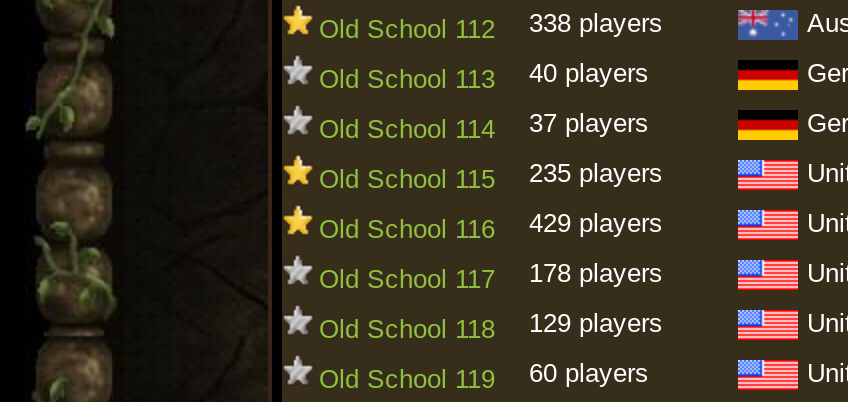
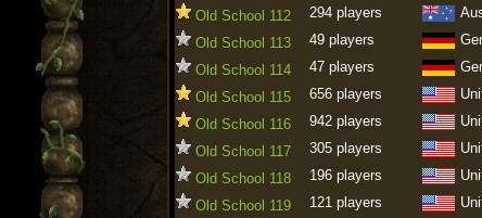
- Old School 112 338 players
+ Old School 112 294 players

- Old School 113 40 players
+ Old School 113 49 players

- Old School 114 37 players
+ Old School 114 47 players

- Old School 115 235 players
+ Old School 115 656 players

- Old School 116 429 players
+ Old School 116 942 players

- Old School 117 178 players
+ Old School 117 305 players

- Old School 118 129 players
+ Old School 118 196 players

- Old School 119 60 players
+ Old School 119 121 players
